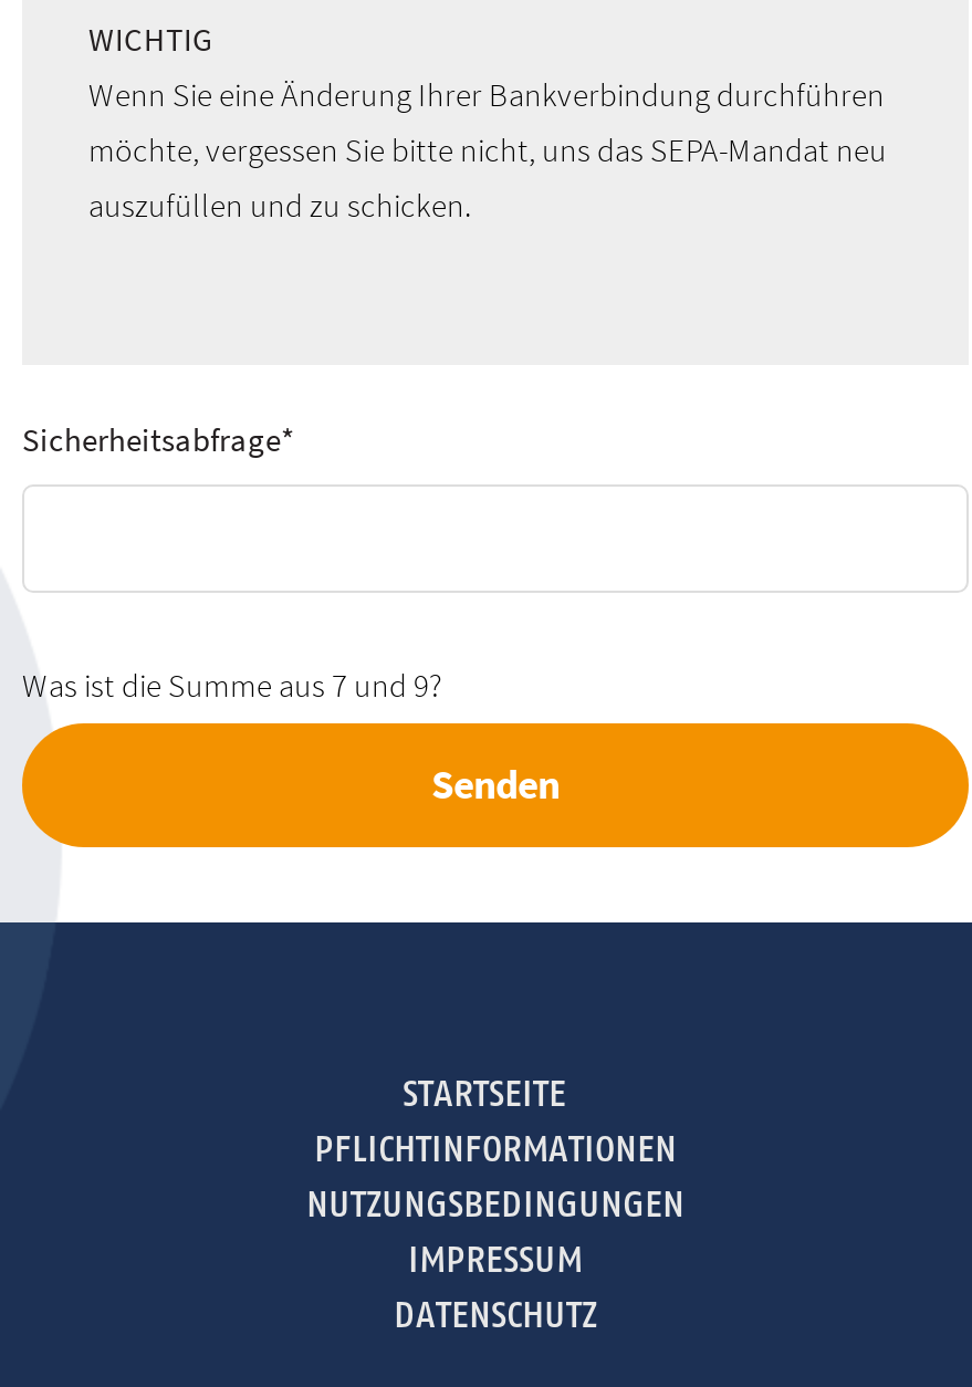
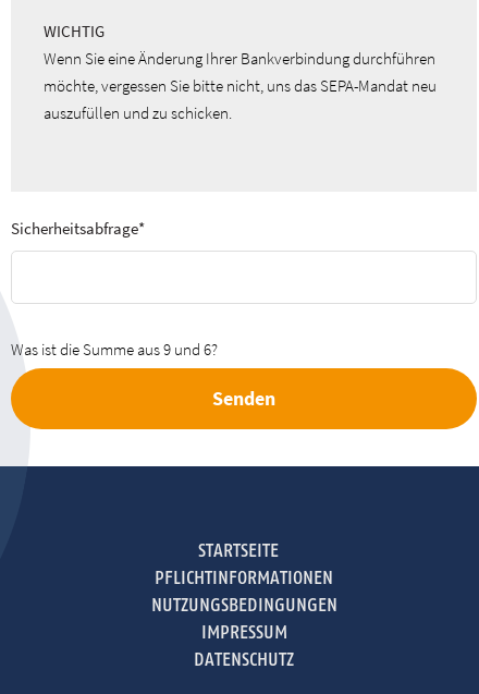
- Was ist die Summe aus 7 und 9?
+ Was ist die Summe aus 9 und 6?
